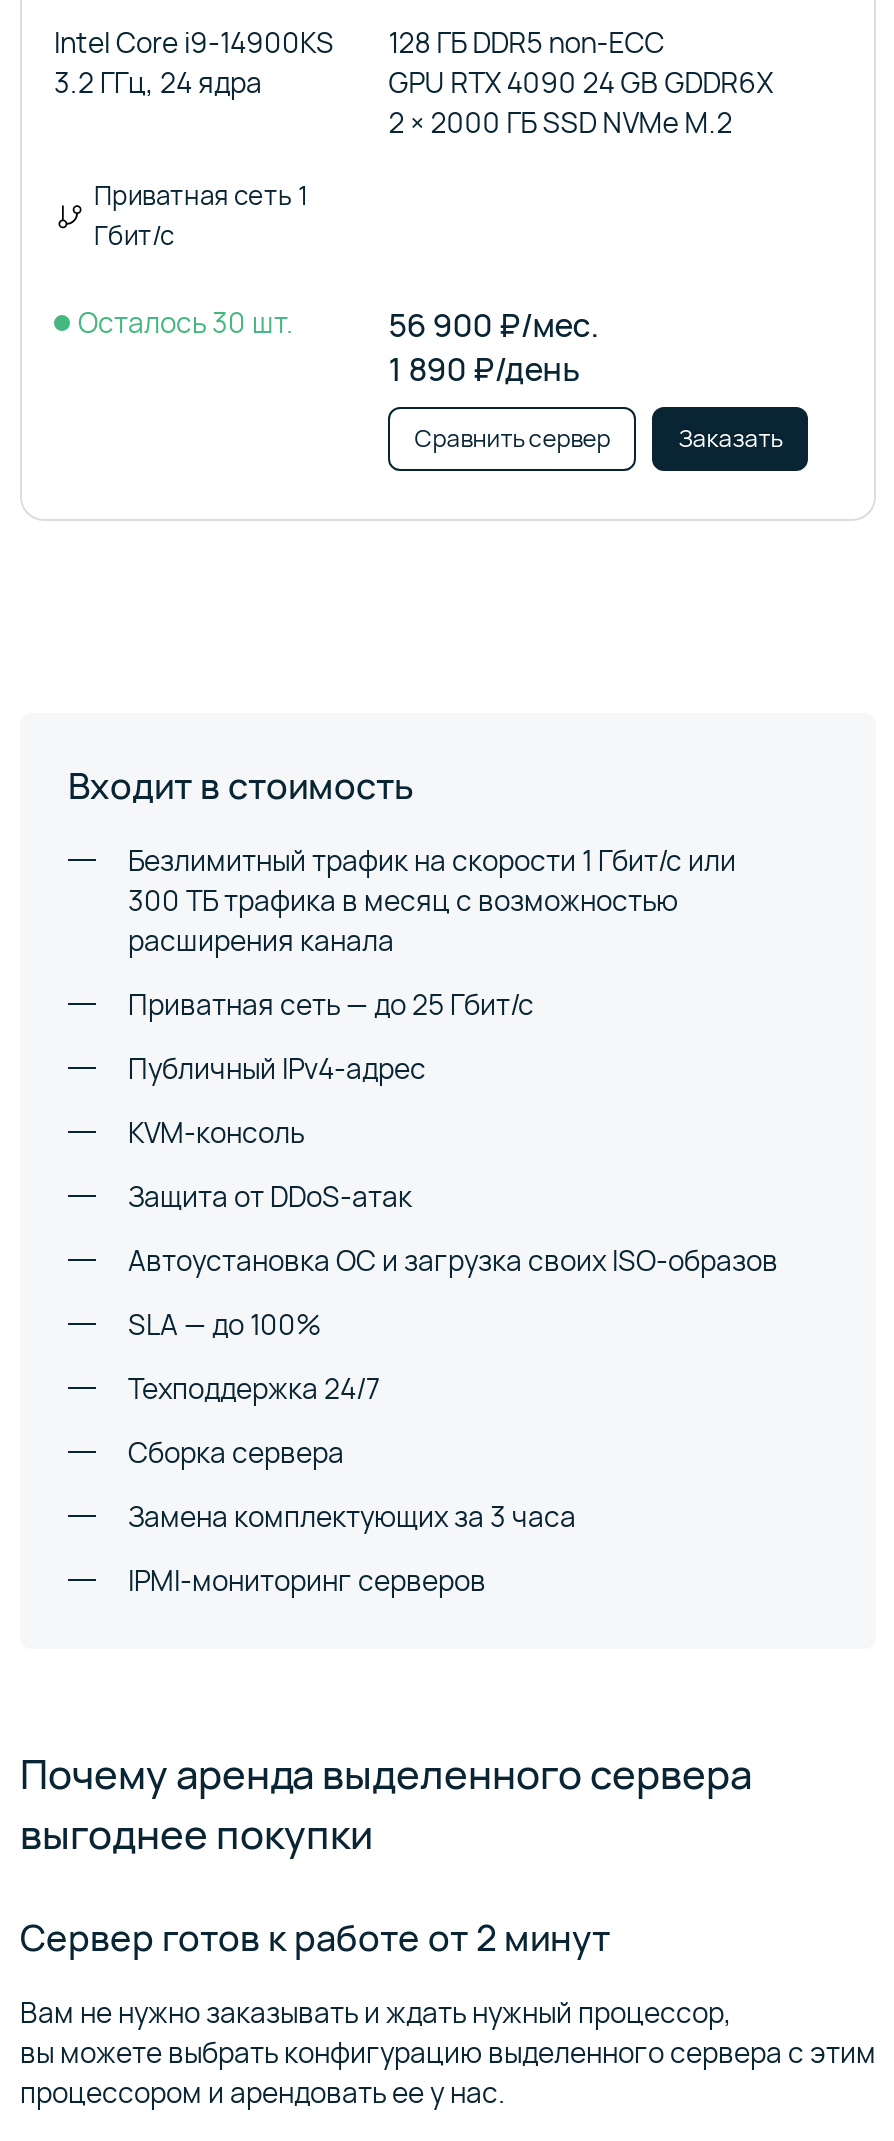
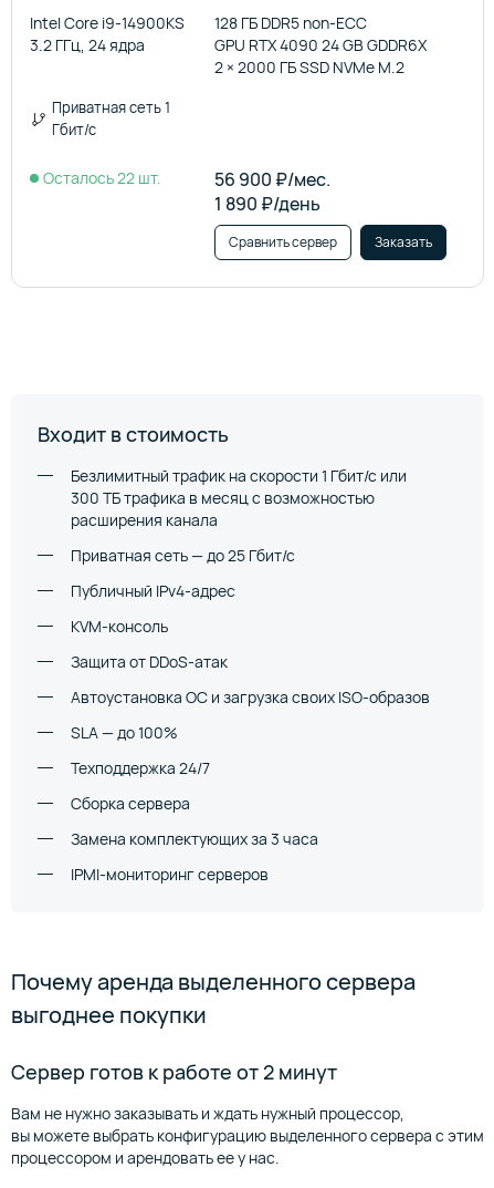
- Осталось 30 шт.
+ Осталось 22 шт.
